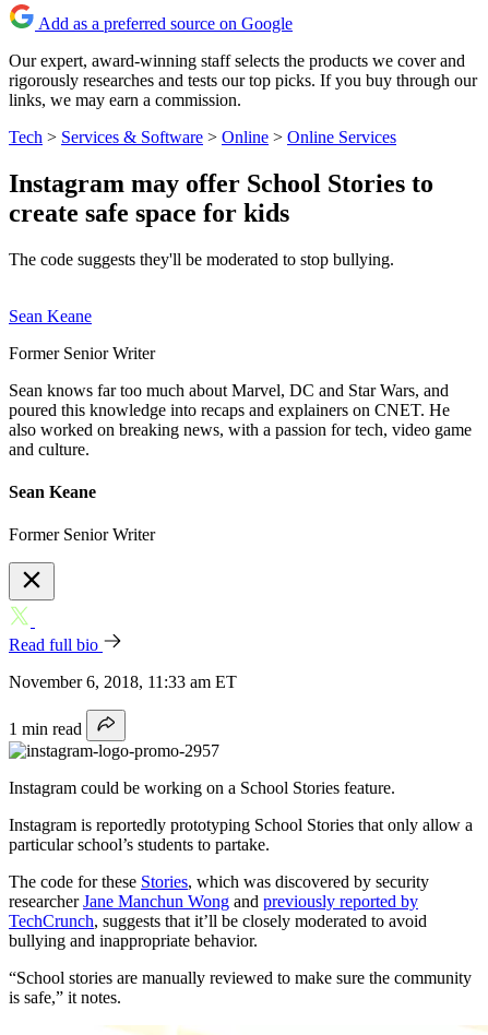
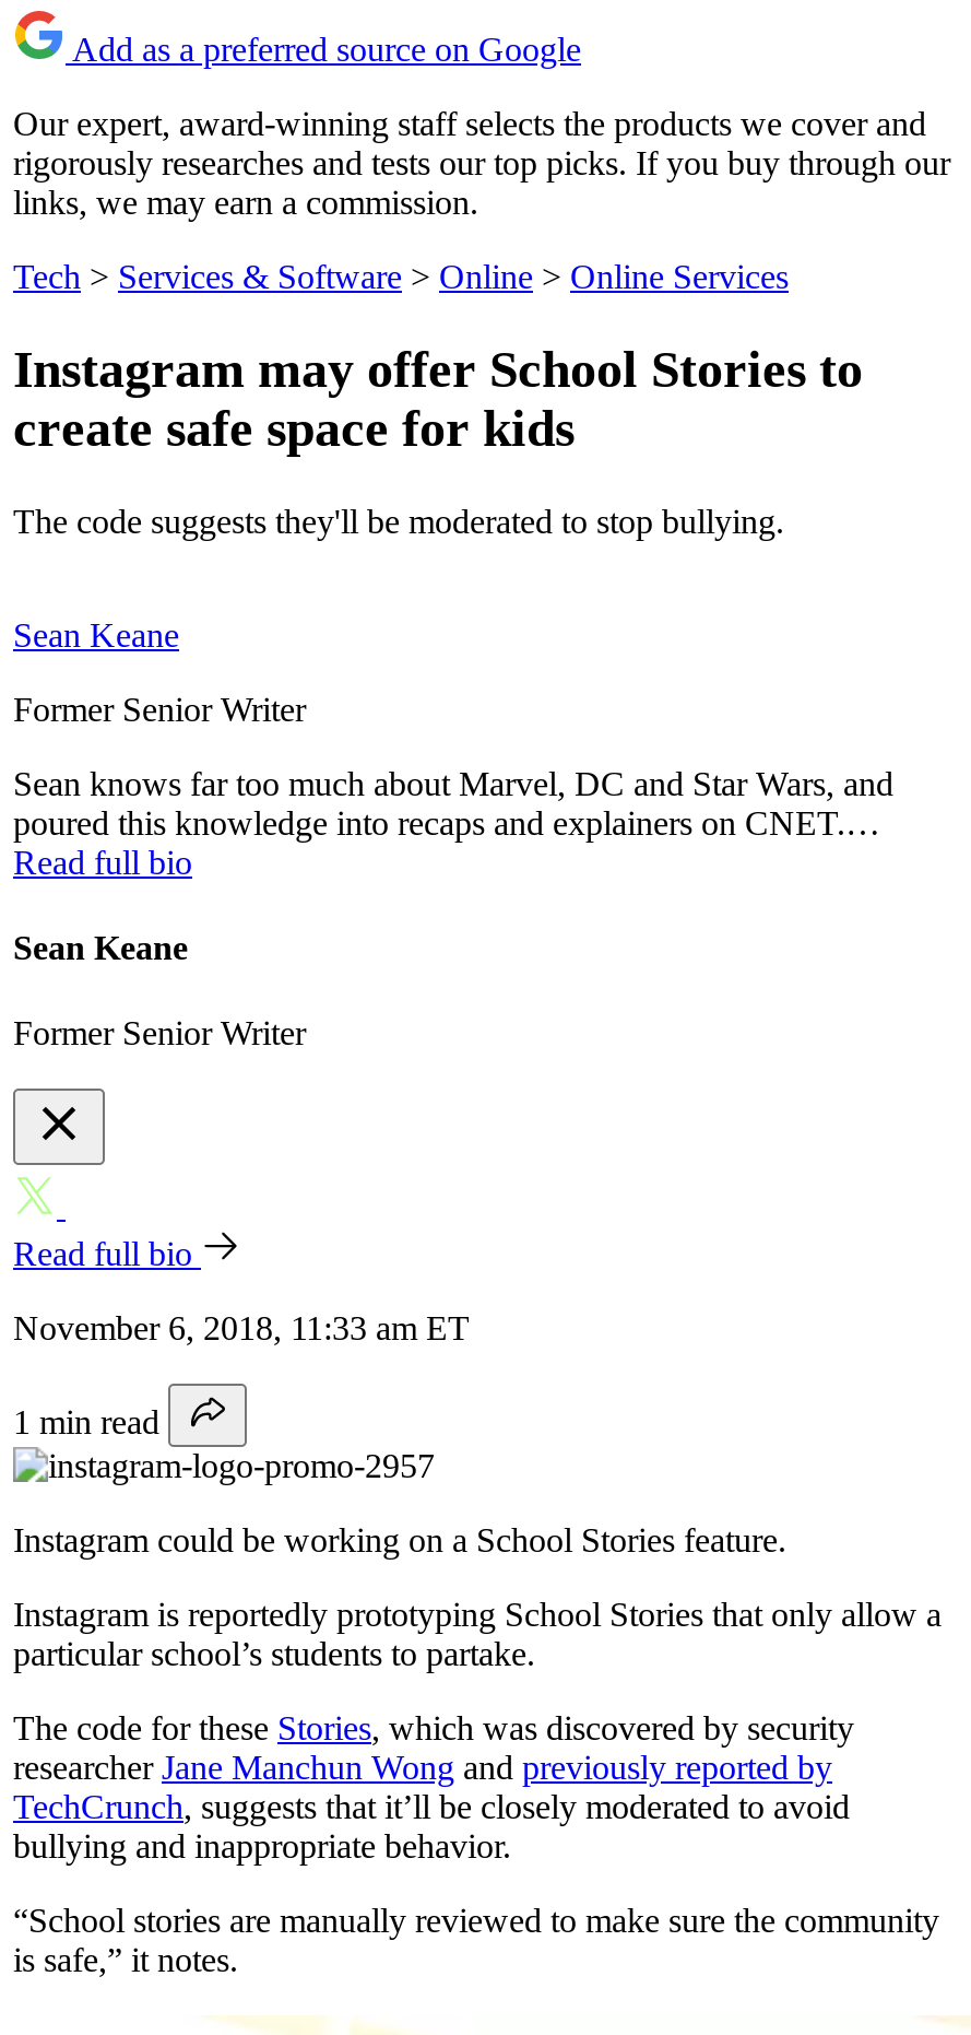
- poured this knowledge into recaps and explainers on CNET. He
- also worked on breaking news, with a passion for tech, video game
- and culture.
+ poured this knowledge into recaps and explainers on CNET.…
+ Read full bio
